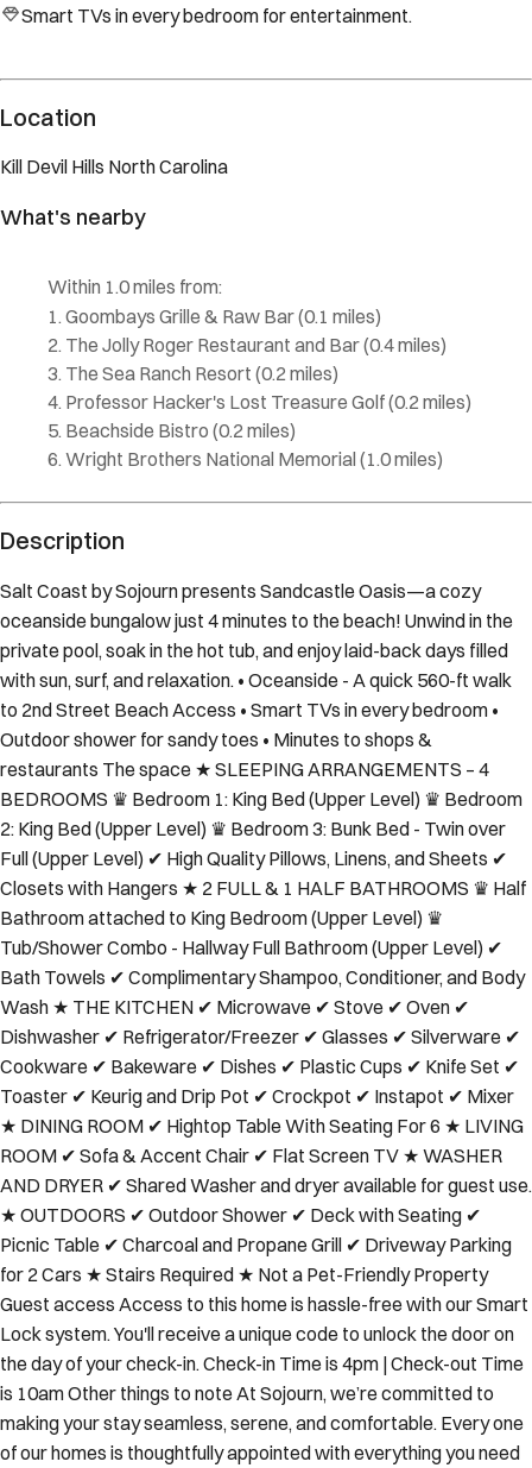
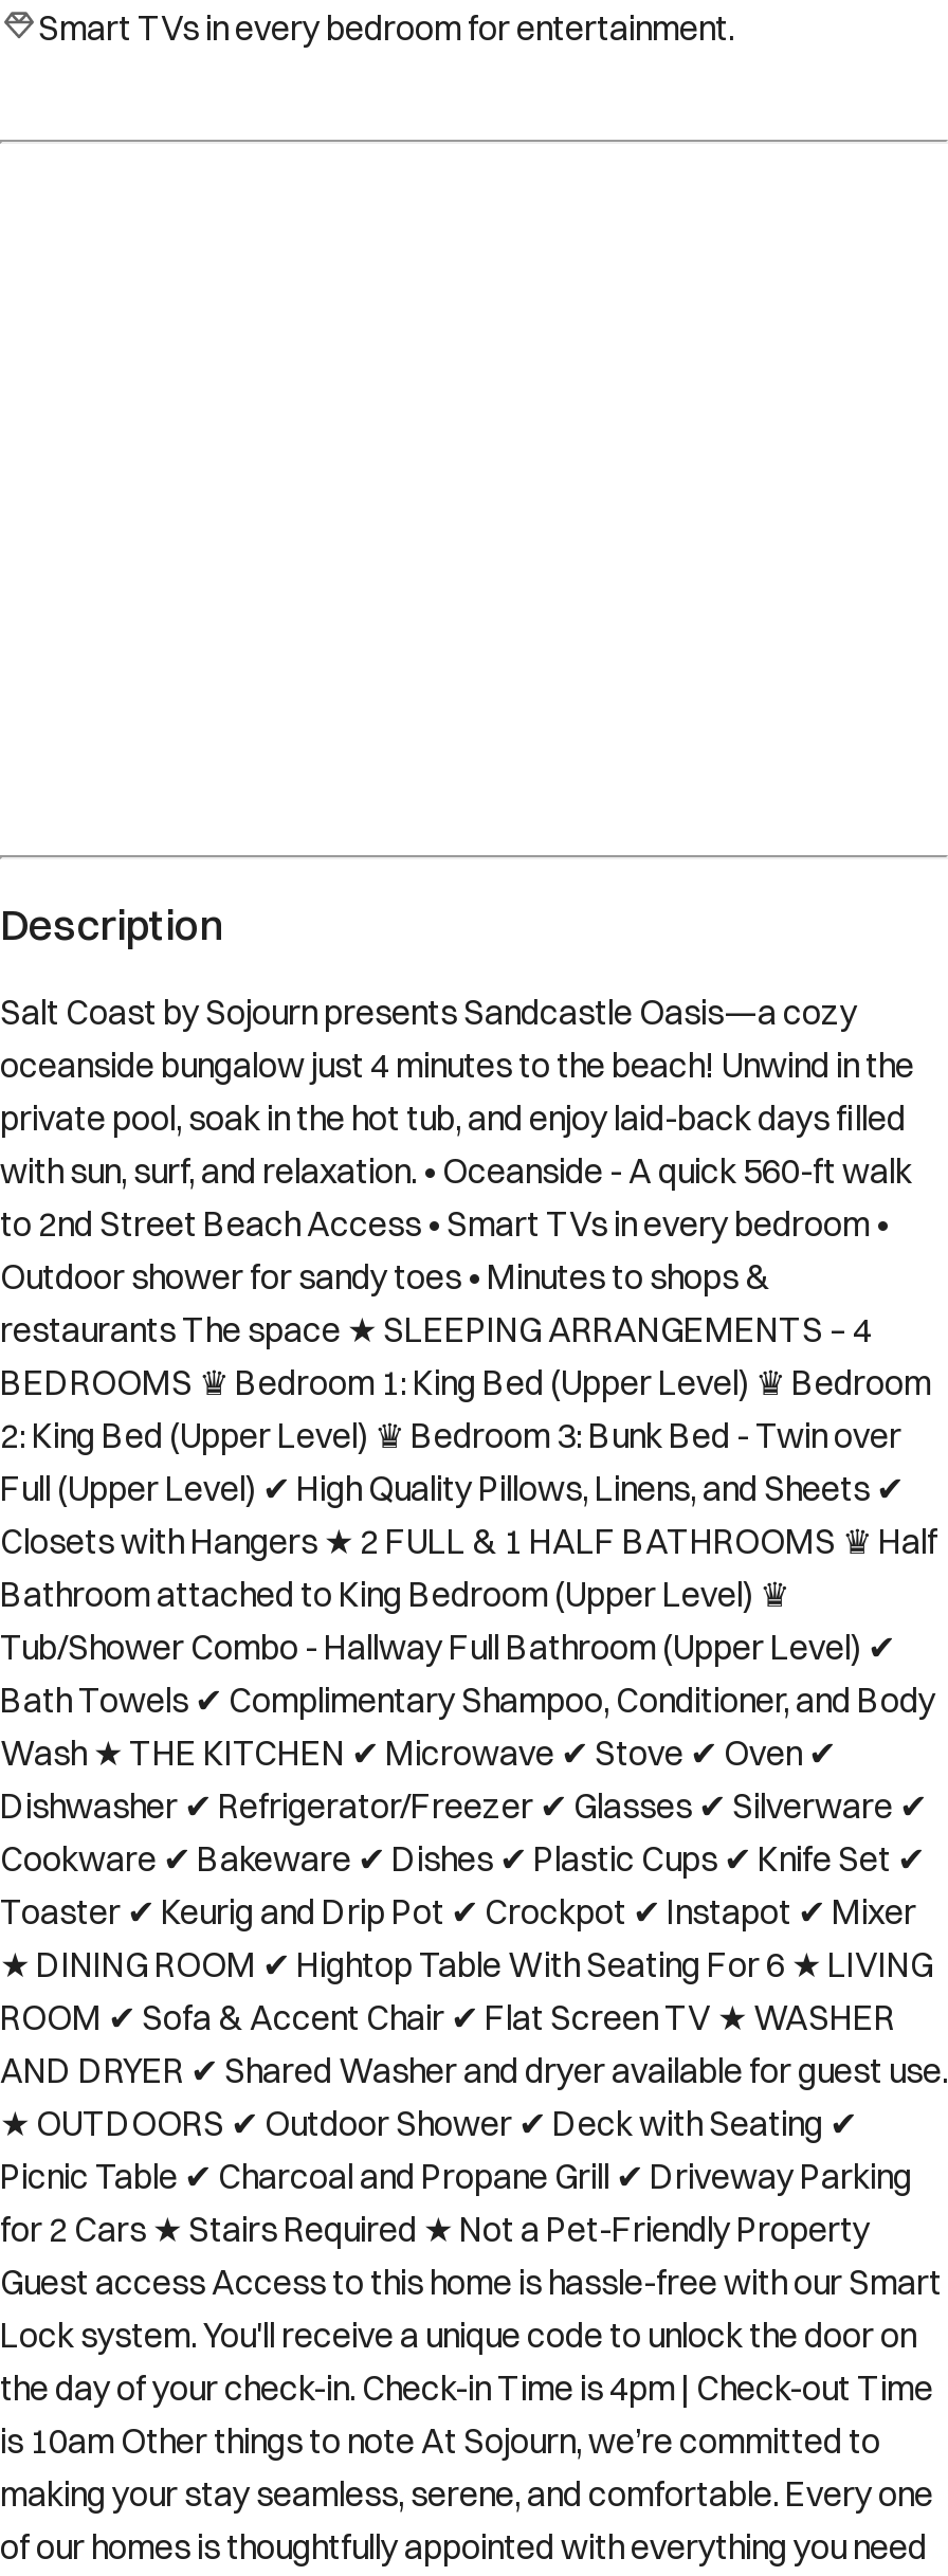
- Location
- Kill Devil Hills North Carolina
- What's nearby
- Within 1.0 miles from:
- Goombays Grille & Raw Bar (0.1 miles)
- The Jolly Roger Restaurant and Bar (0.4 miles)
- The Sea Ranch Resort (0.2 miles)
- Professor Hacker's Lost Treasure Golf (0.2 miles)
- Beachside Bistro (0.2 miles)
- Wright Brothers National Memorial (1.0 miles)
